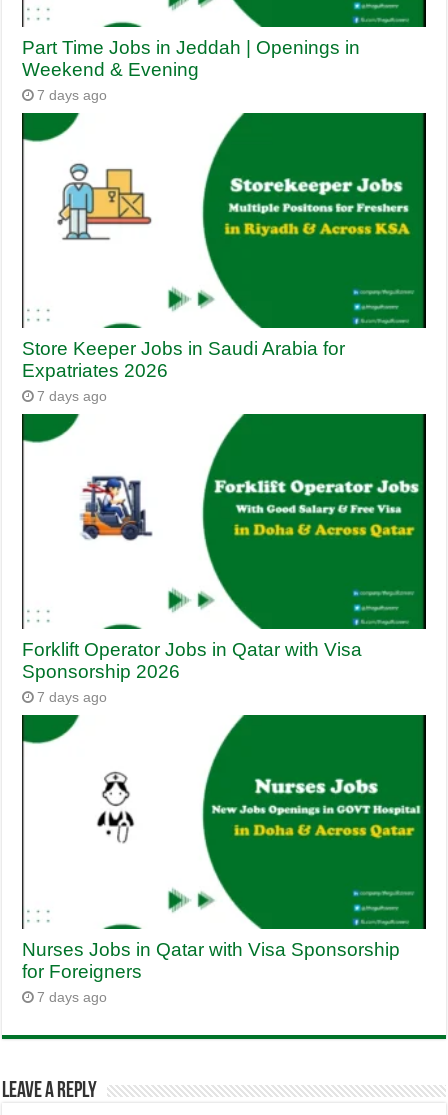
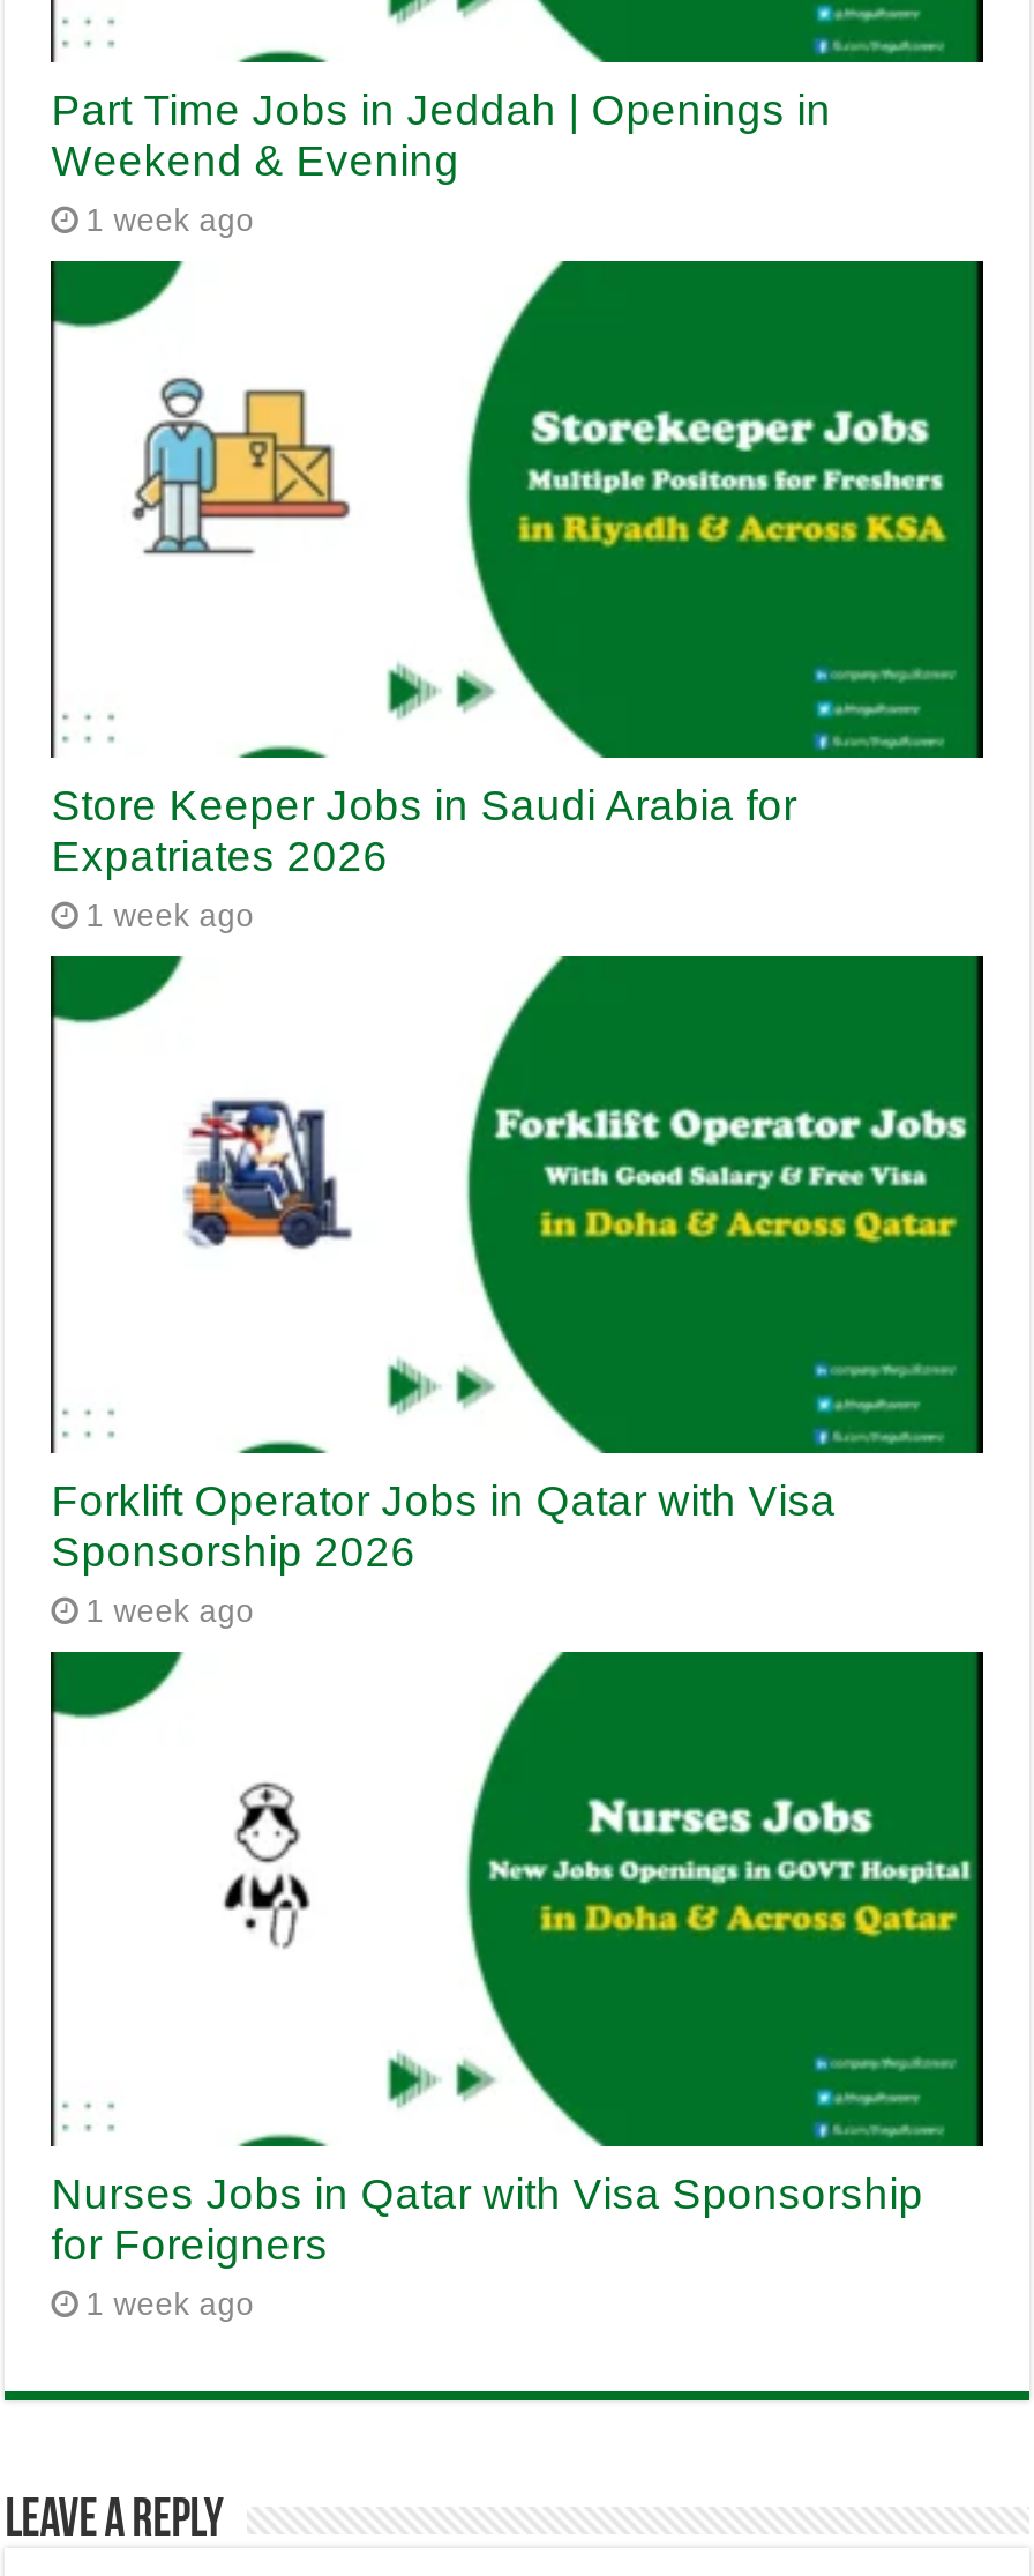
- 7 days ago
+ 1 week ago

- 7 days ago
+ 1 week ago

- 7 days ago
+ 1 week ago

- 7 days ago
+ 1 week ago
